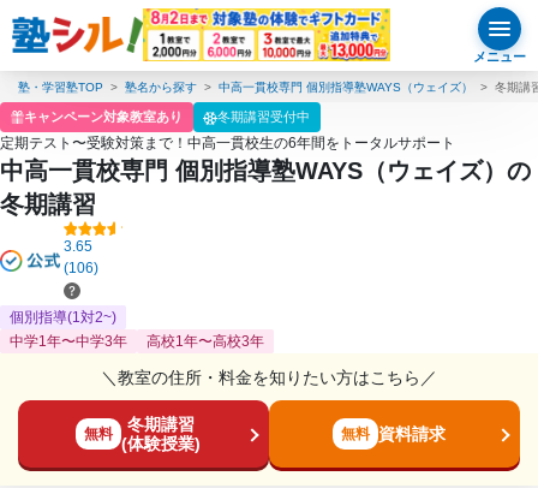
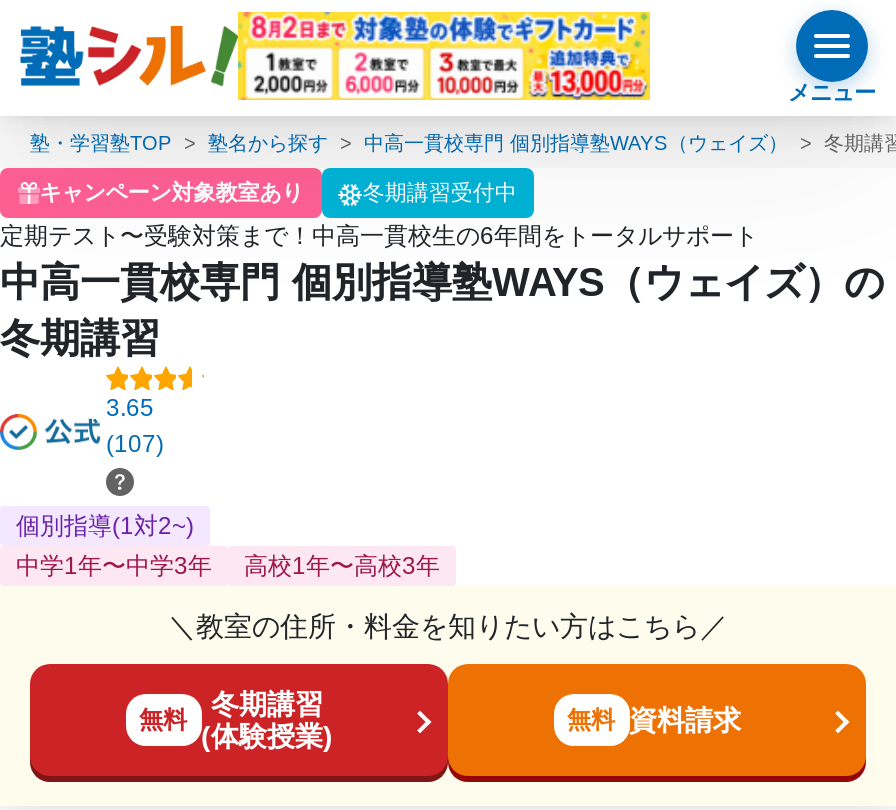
- (106)
+ (107)
